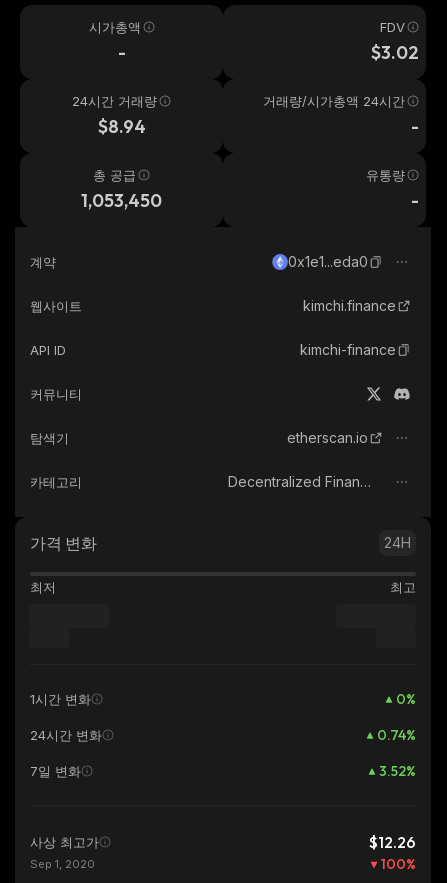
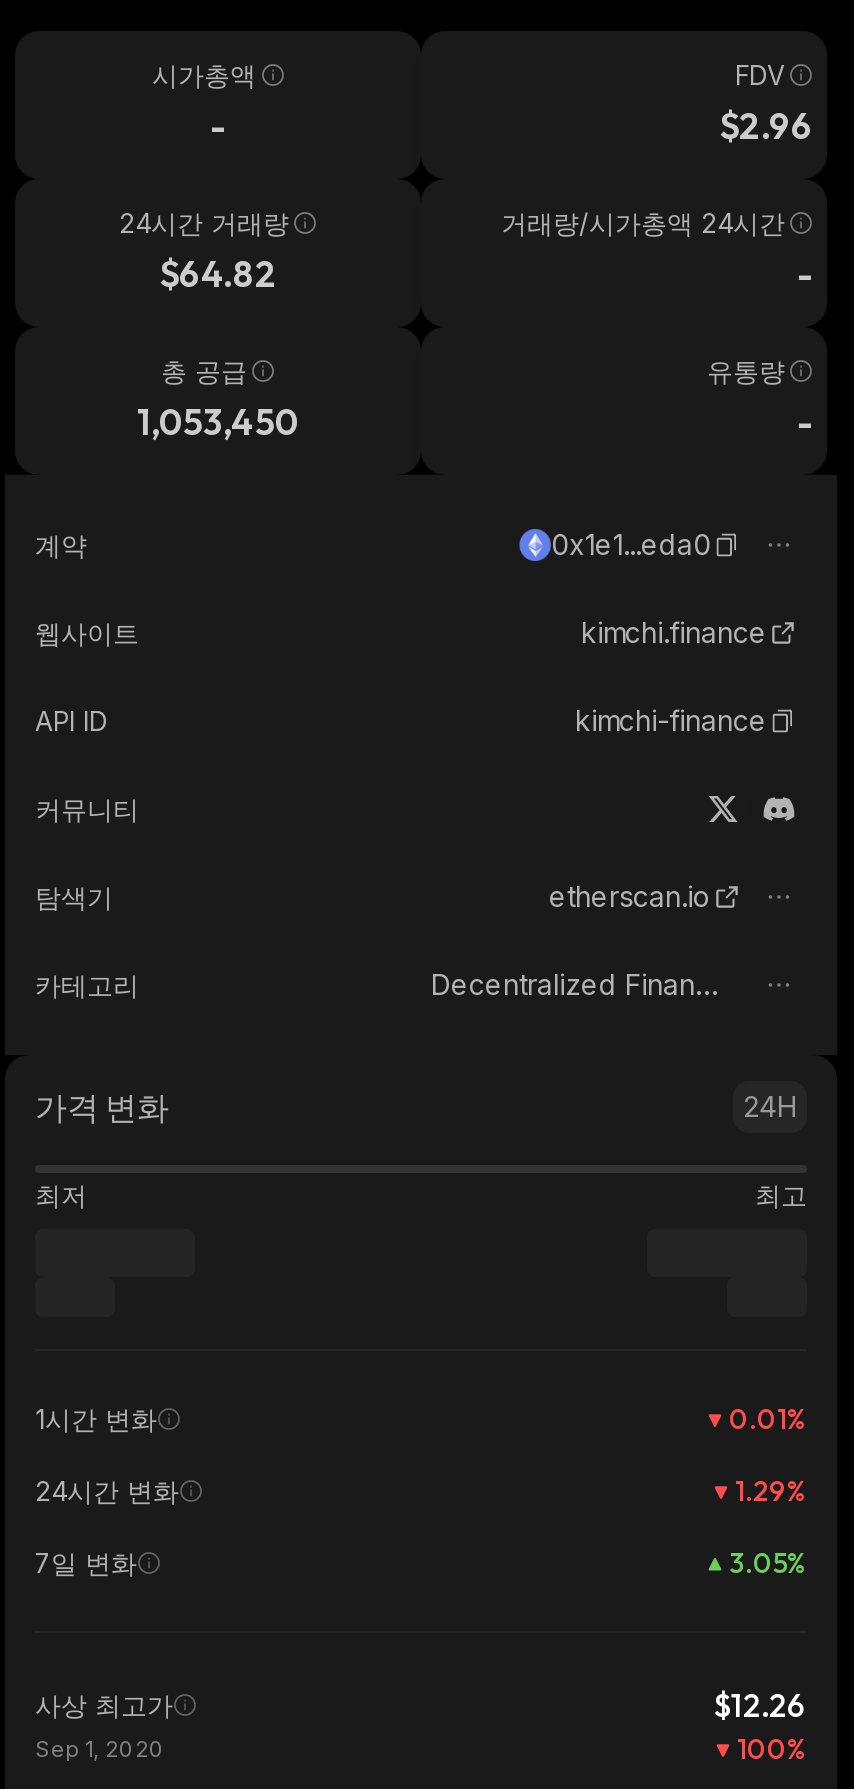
- $3.02
+ $2.96

- $8.94
+ $64.82

- 0%
+ 0.01%

- 0.74%
+ 1.29%

- 3.52%
+ 3.05%
